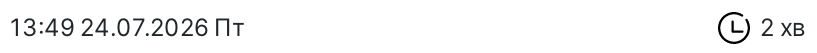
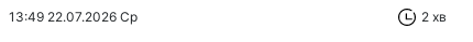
- 13:49 24.07.2026 Пт
+ 13:49 22.07.2026 Ср
